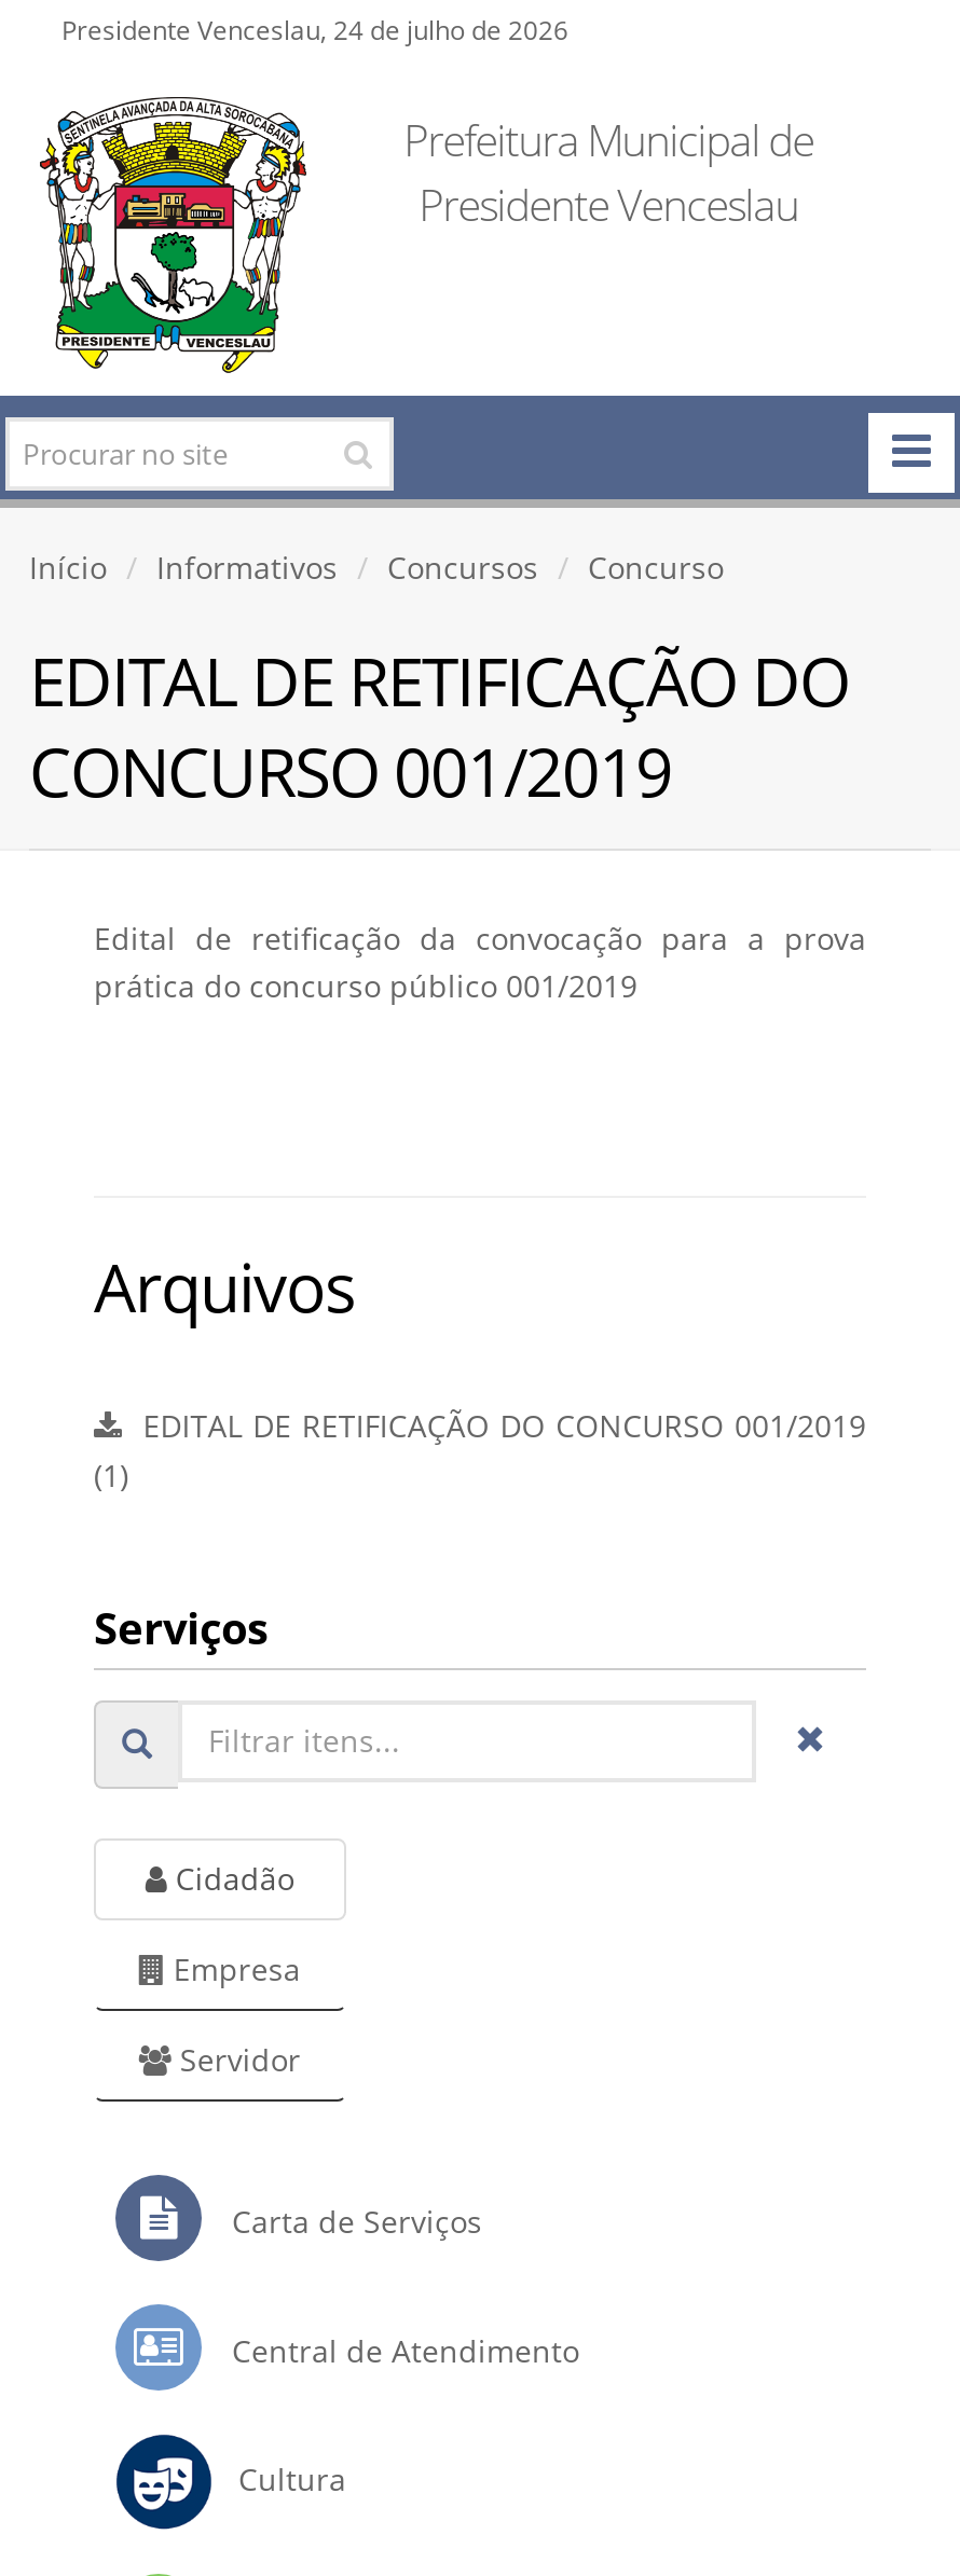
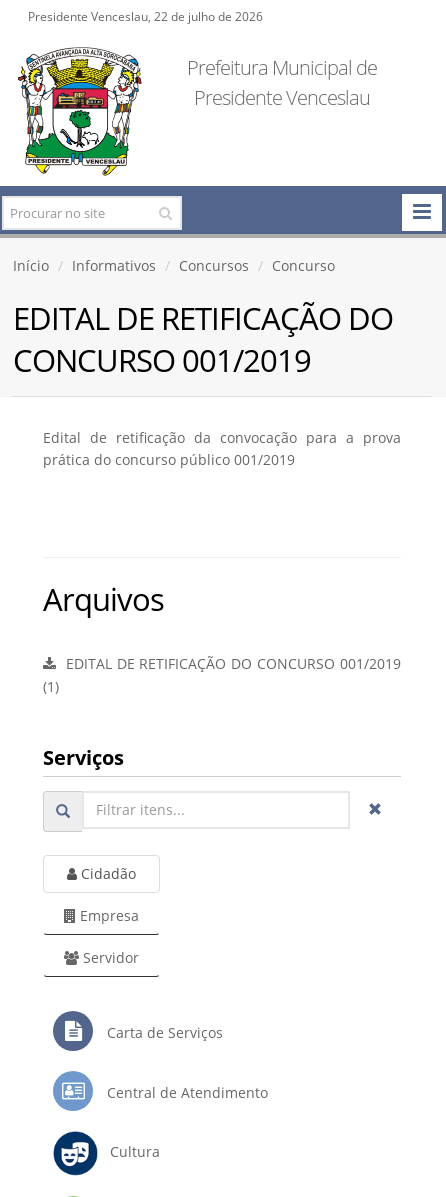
- Presidente Venceslau, 24 de julho de 2026
+ Presidente Venceslau, 22 de julho de 2026
